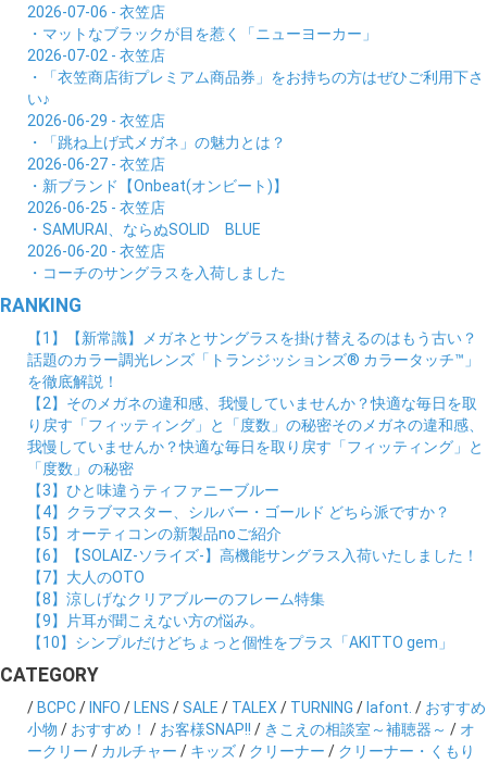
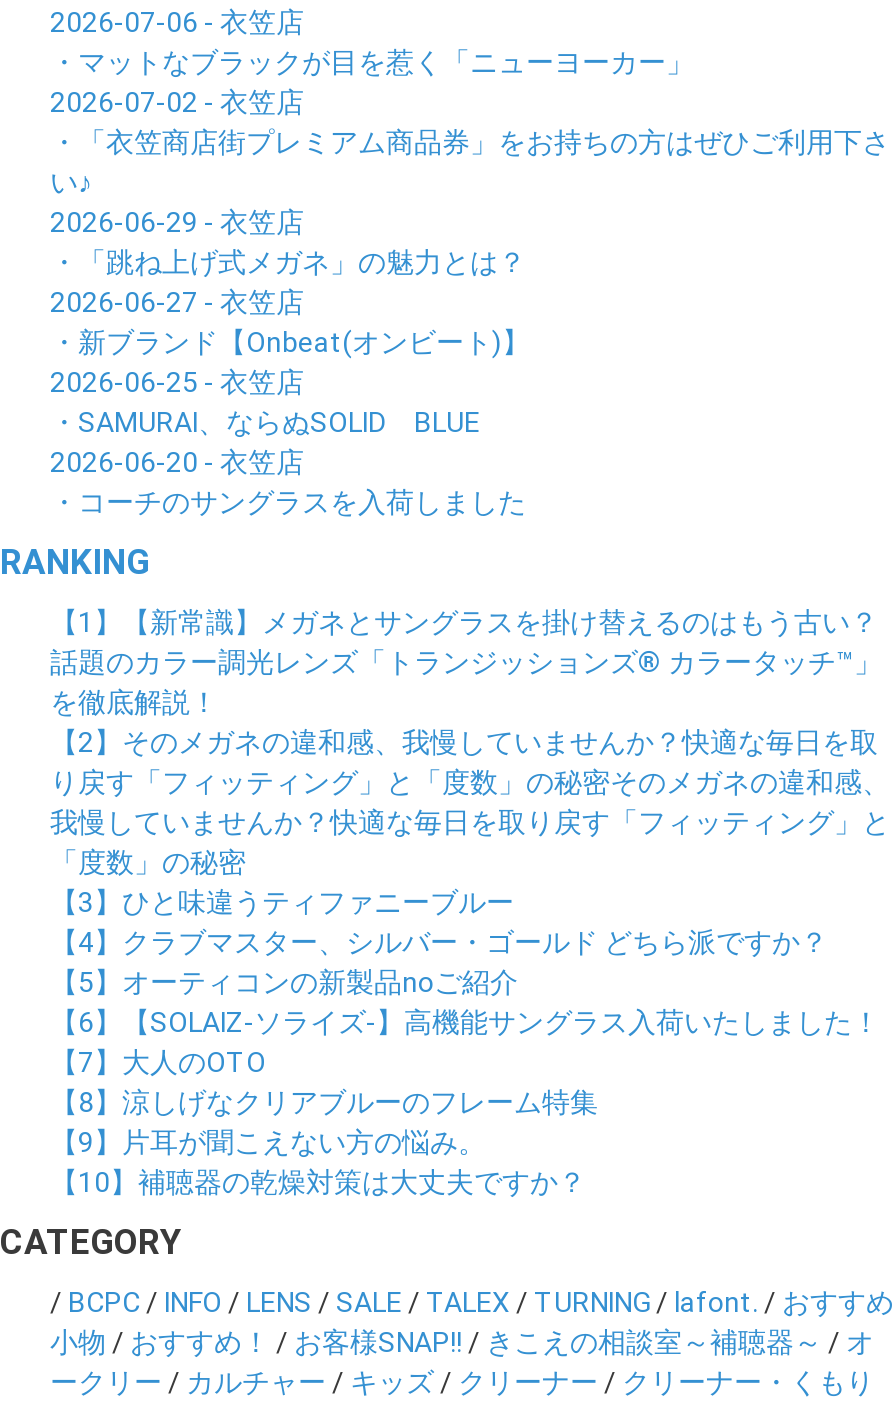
- 【10】シンプルだけどちょっと個性をプラス「AKITTO gem」
+ 【10】補聴器の乾燥対策は大丈夫ですか？
